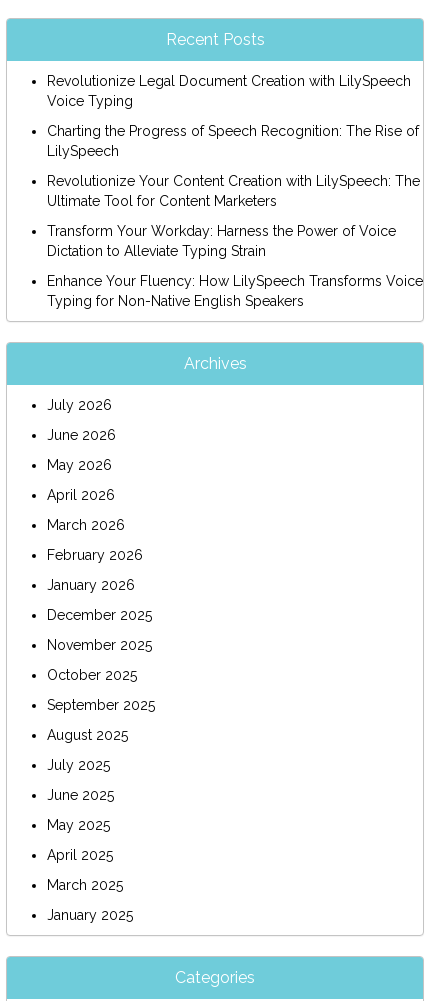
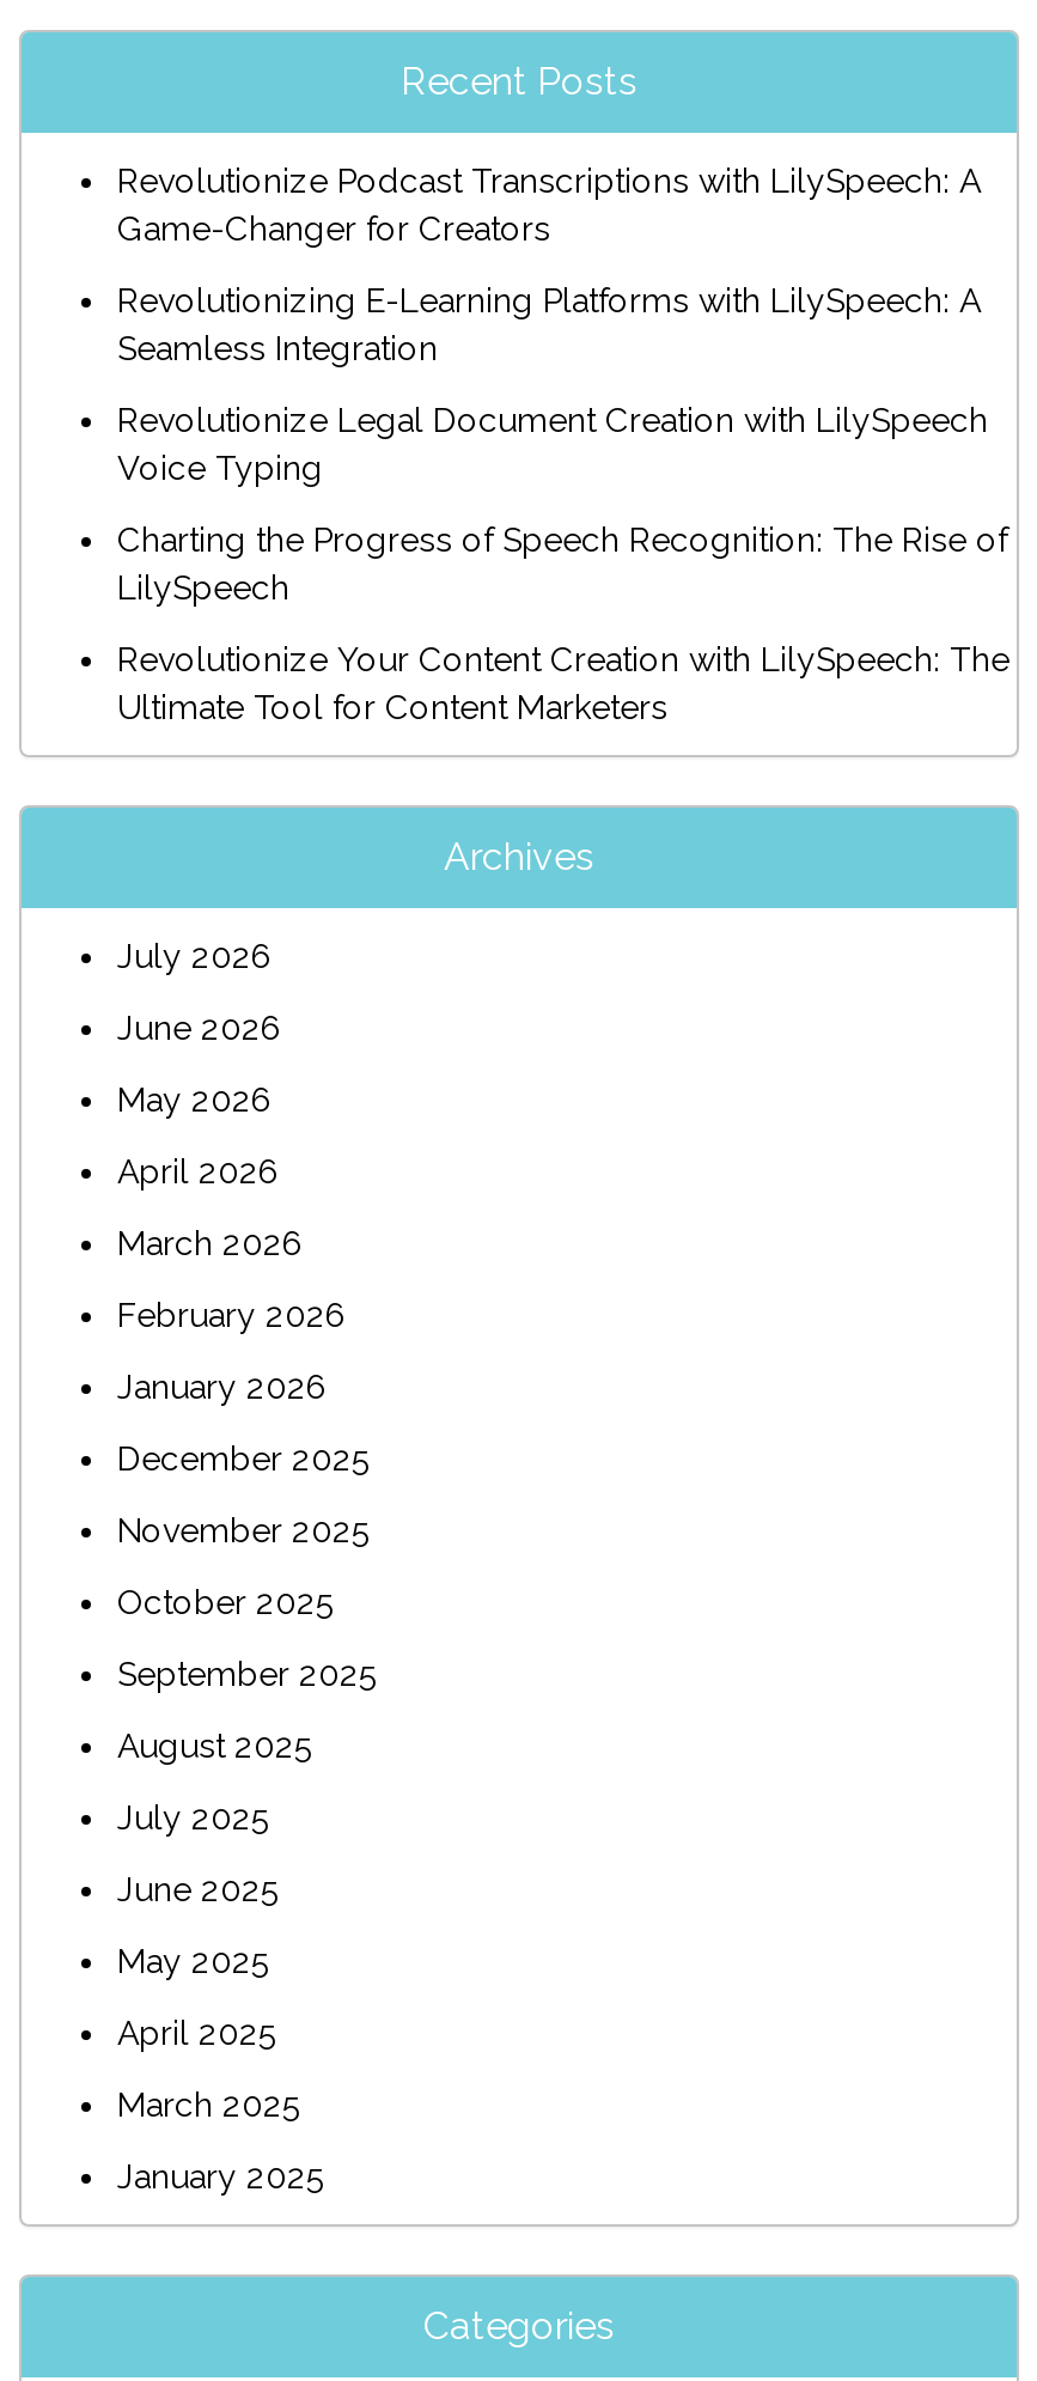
+ Revolutionize Podcast Transcriptions with LilySpeech: A
+ Game-Changer for Creators
+ Revolutionizing E-Learning Platforms with LilySpeech: A
+ Seamless Integration

moved down: Revolutionize Legal Document Creation with LilySpeech | Voice Typing | Charting the Progress of Speech Recognition: The Rise of | LilySpeech | Revolutionize Your Content Creation with LilySpeech: The | Ultimate Tool for Content Marketers

- Transform Your Workday: Harness the Power of Voice
- Dictation to Alleviate Typing Strain
- Enhance Your Fluency: How LilySpeech Transforms Voice
- Typing for Non-Native English Speakers
